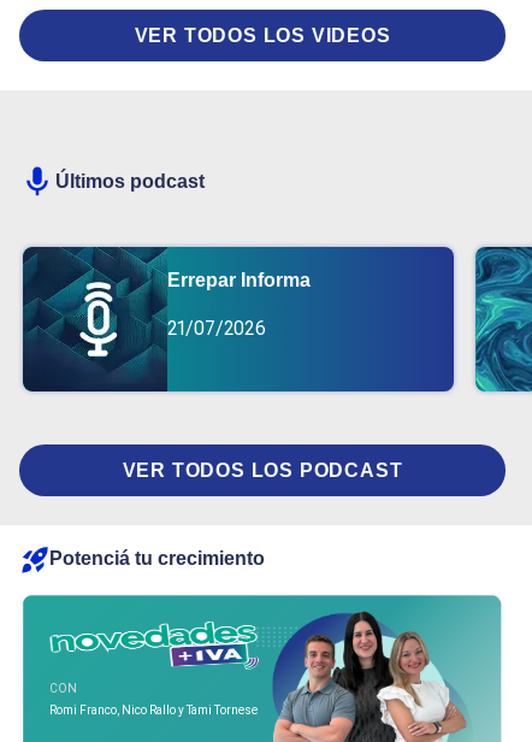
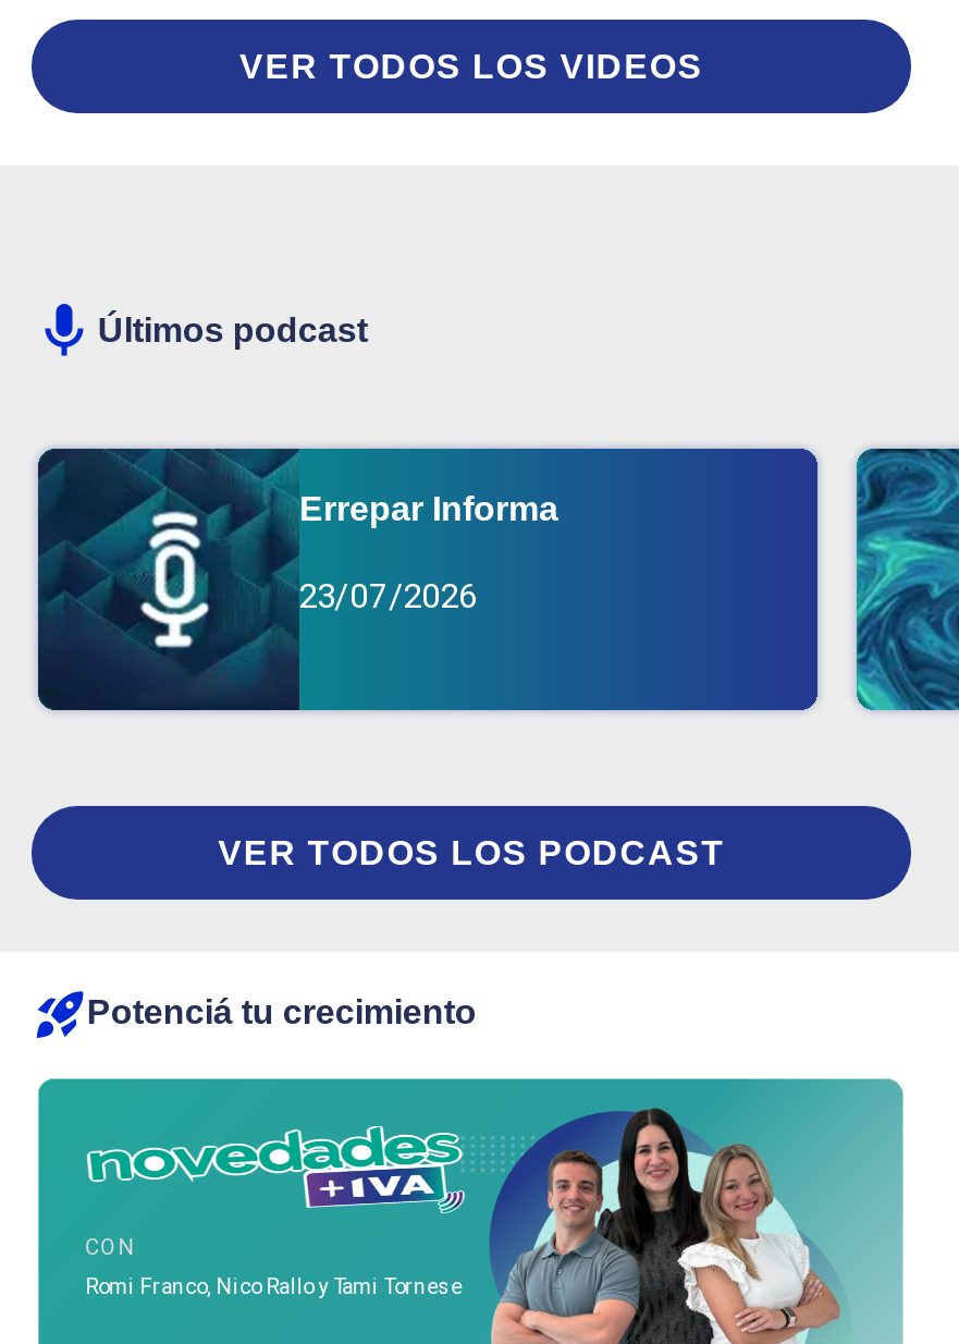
- 21/07/2026
+ 23/07/2026
